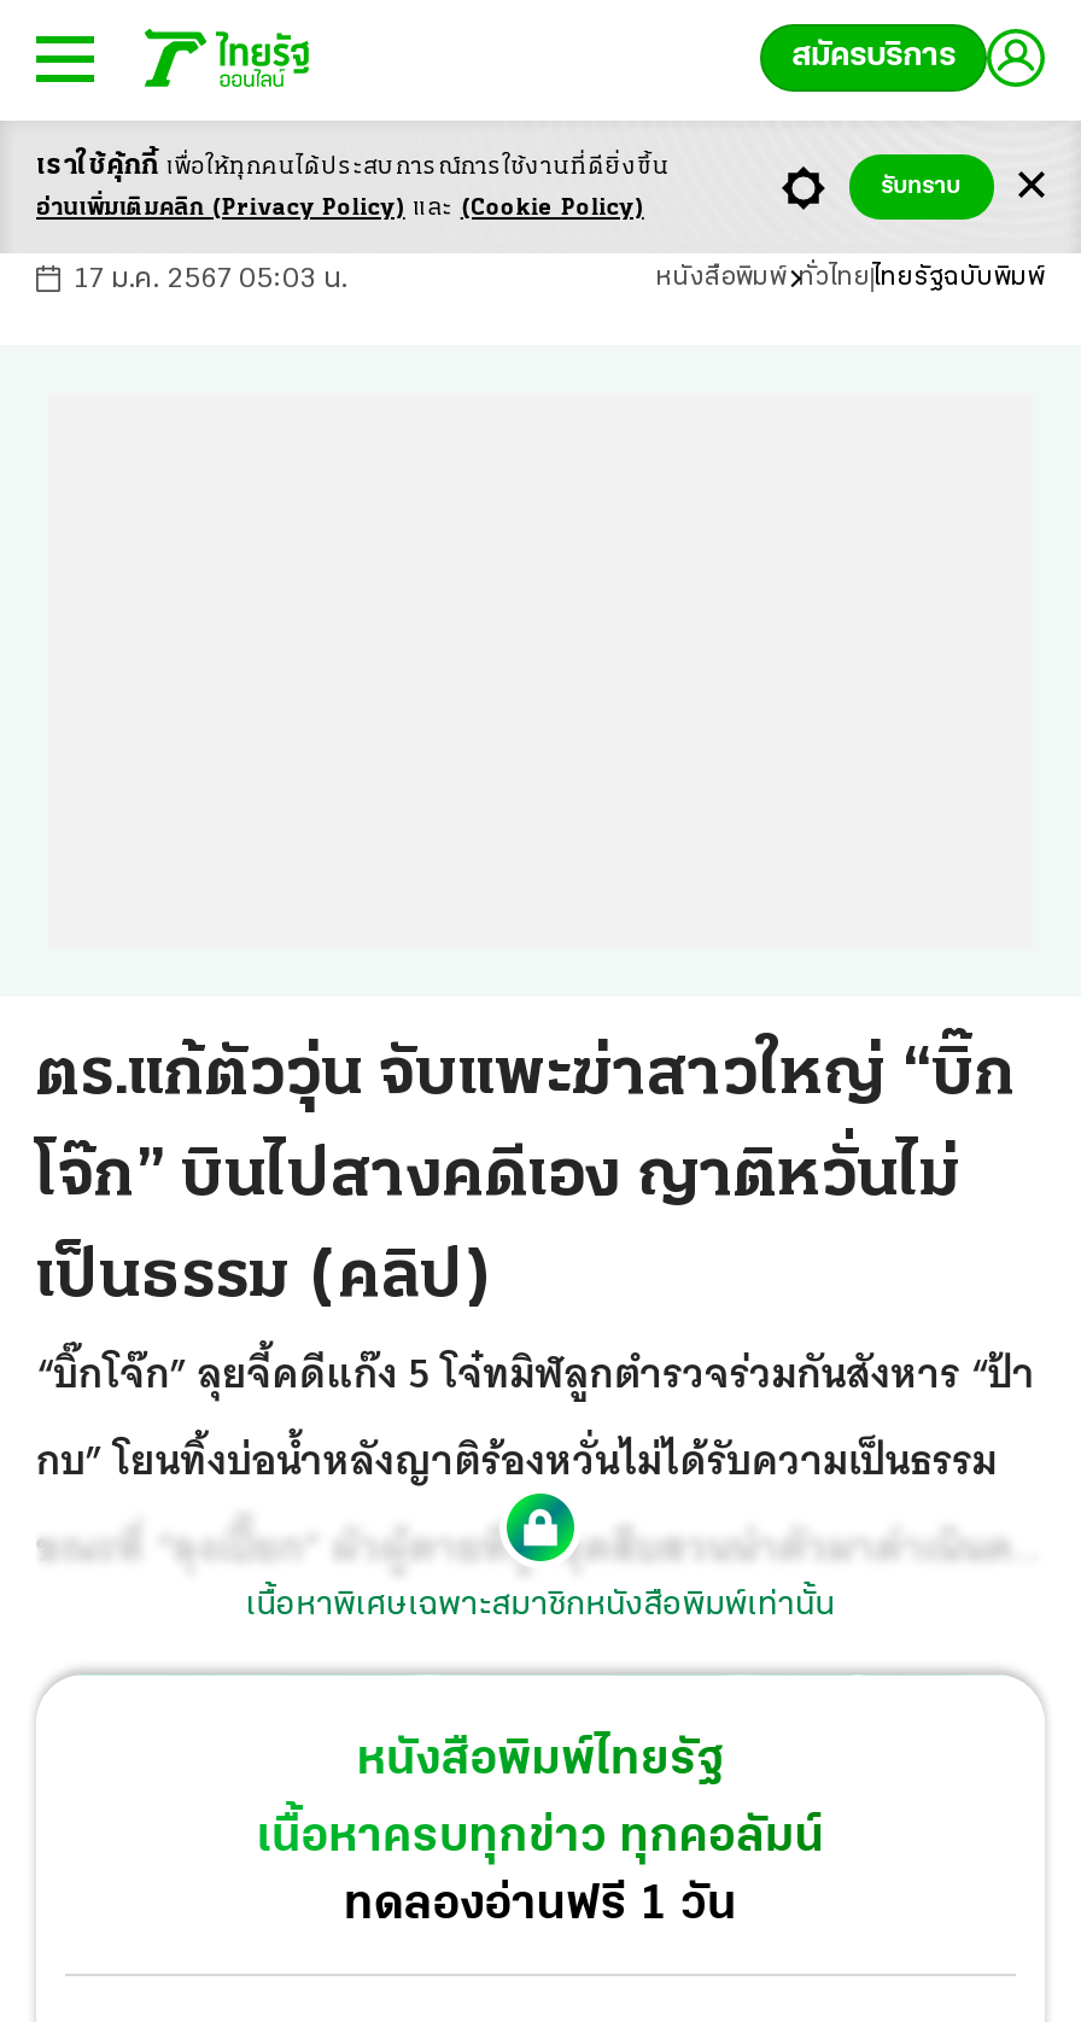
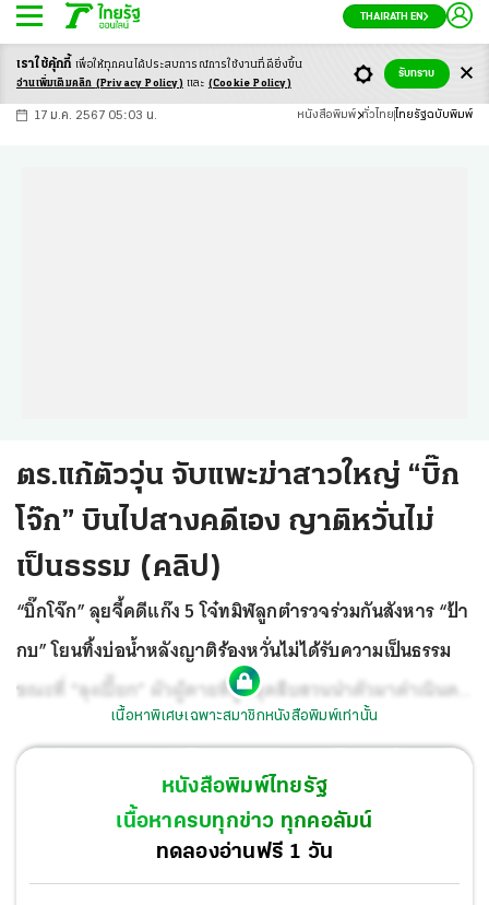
- สมัครบริการ
+ THAIRATH EN
